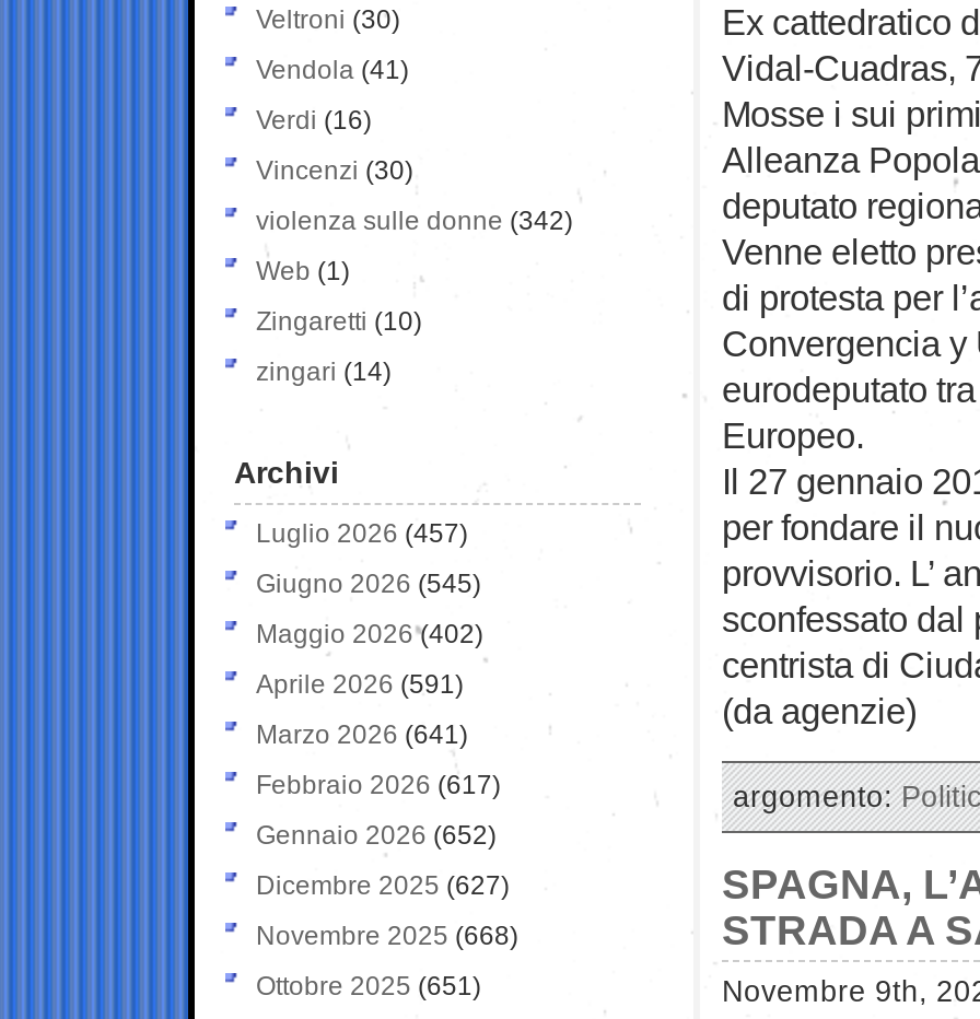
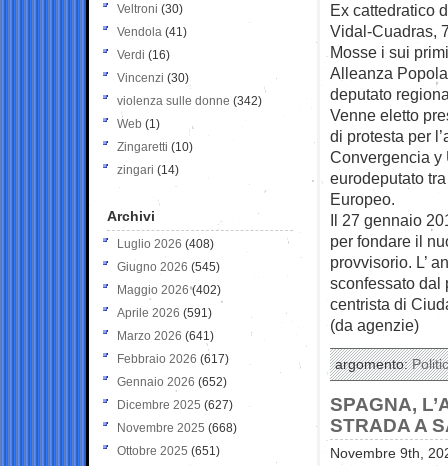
- Luglio 2026 (457)
+ Luglio 2026 (408)
